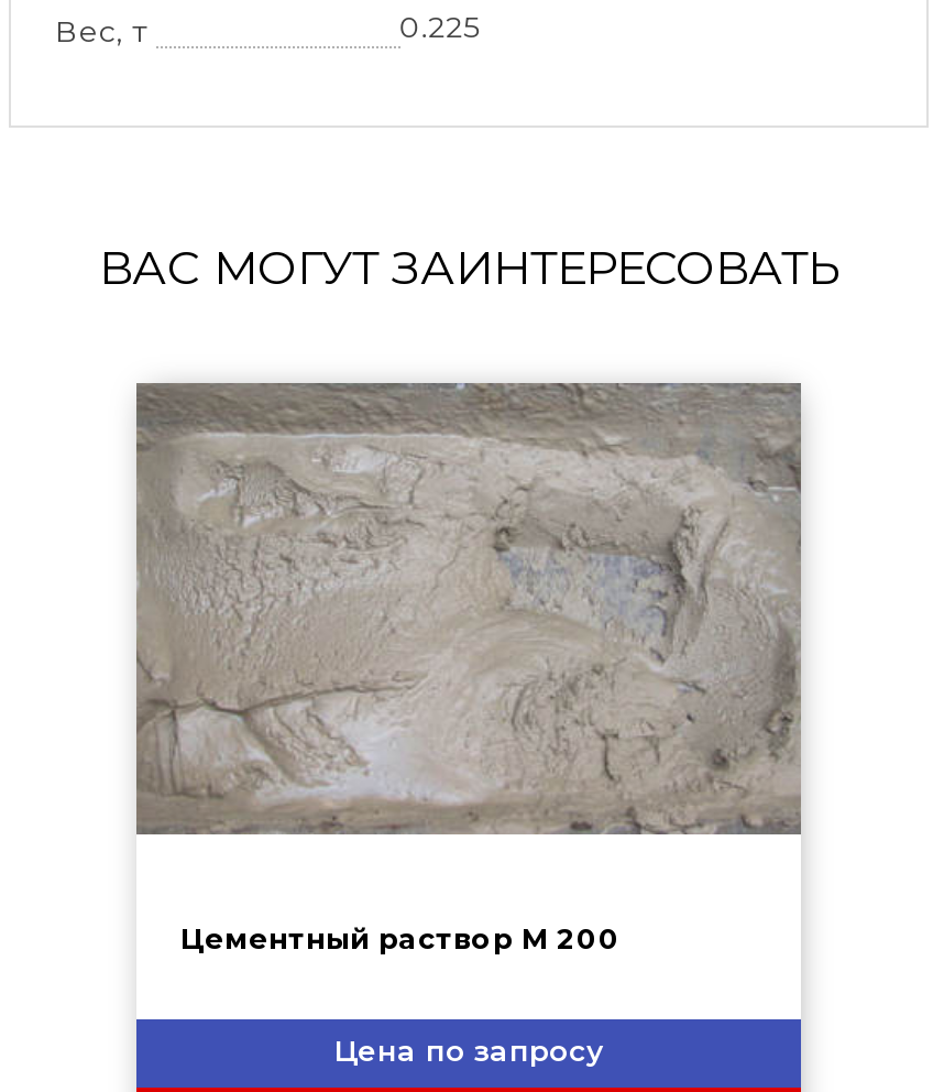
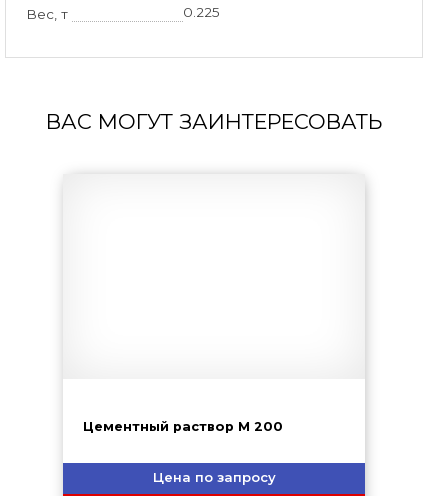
- [image]
